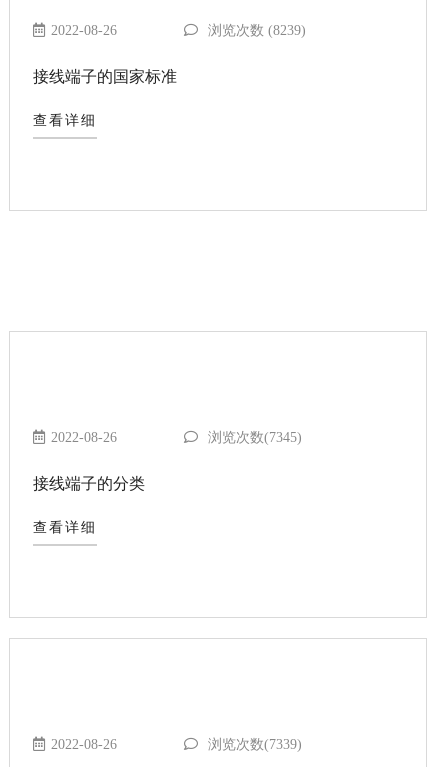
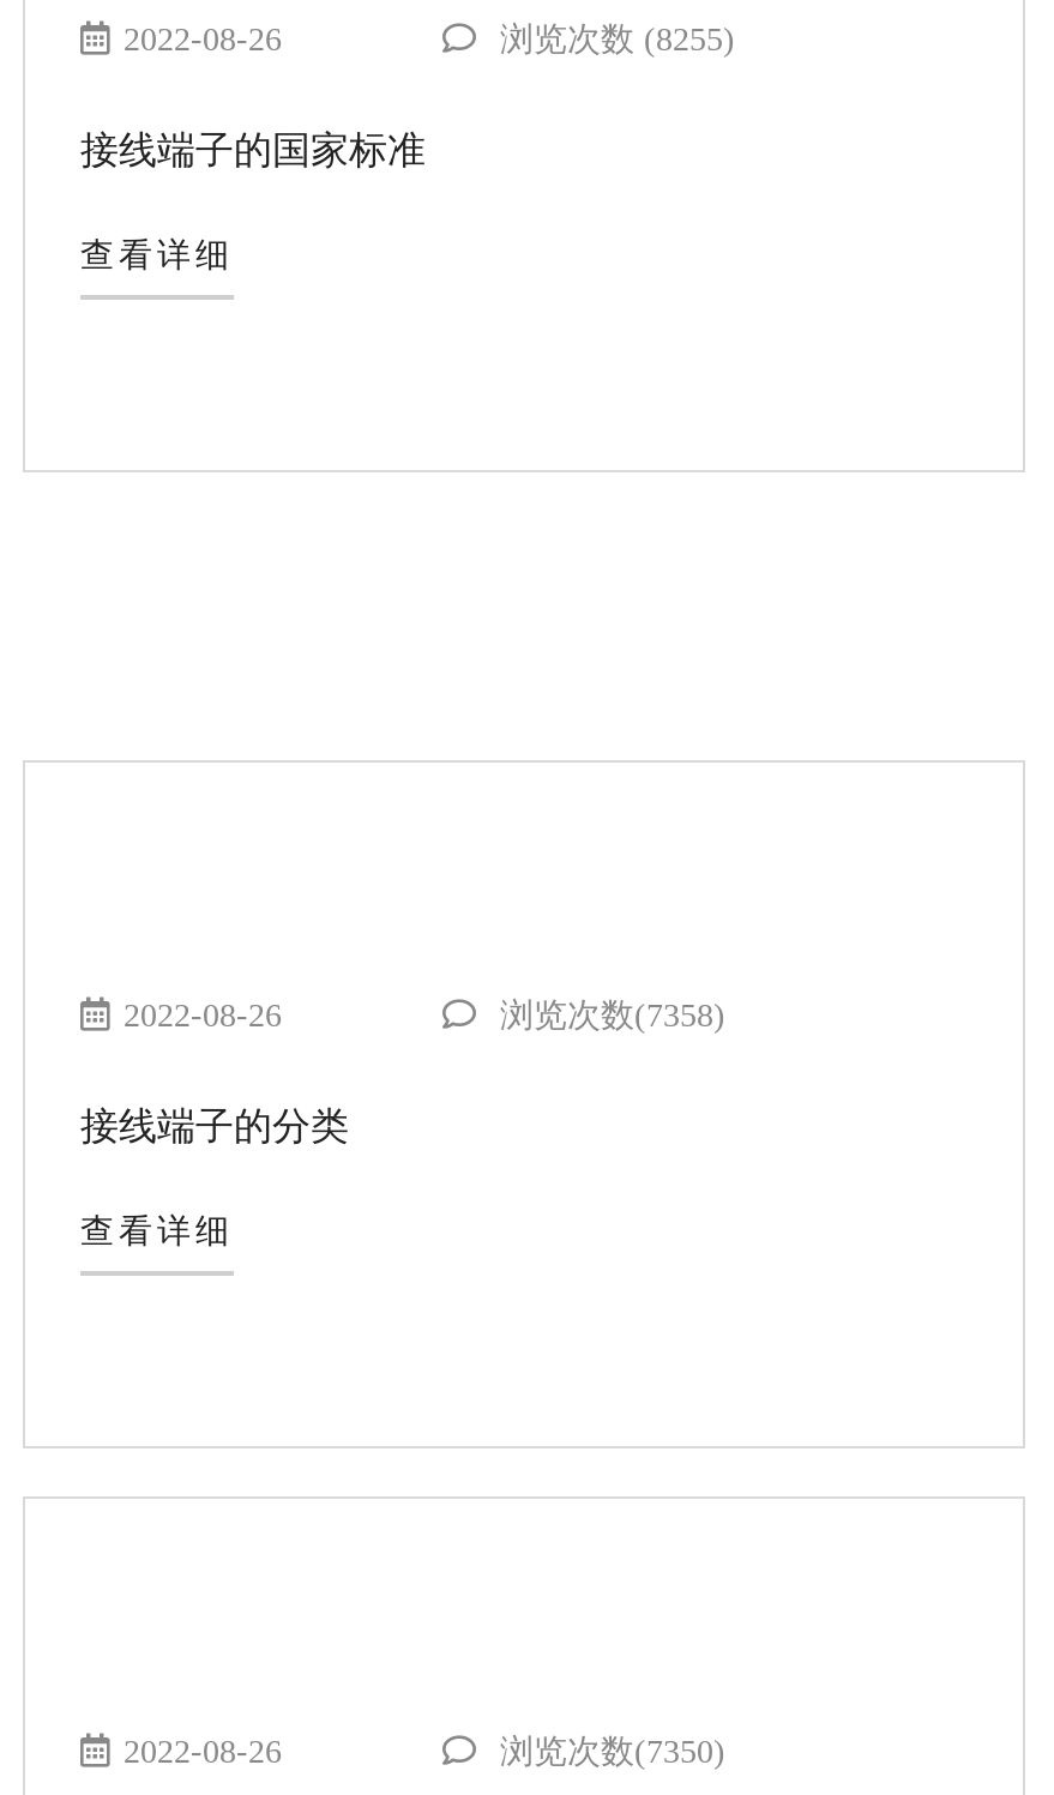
- 浏览次数 (8239)
+ 浏览次数 (8255)

- 浏览次数(7345)
+ 浏览次数(7358)

- 浏览次数(7339)
+ 浏览次数(7350)
